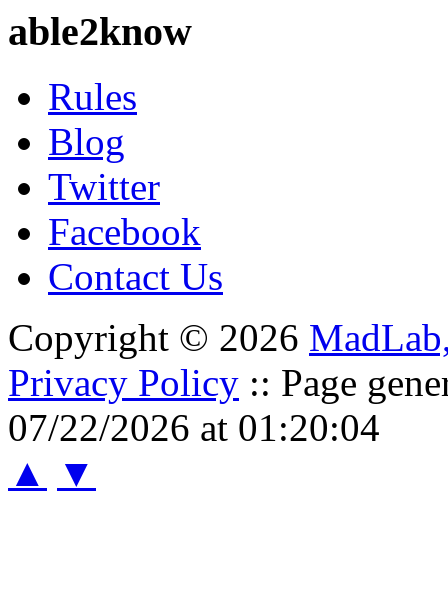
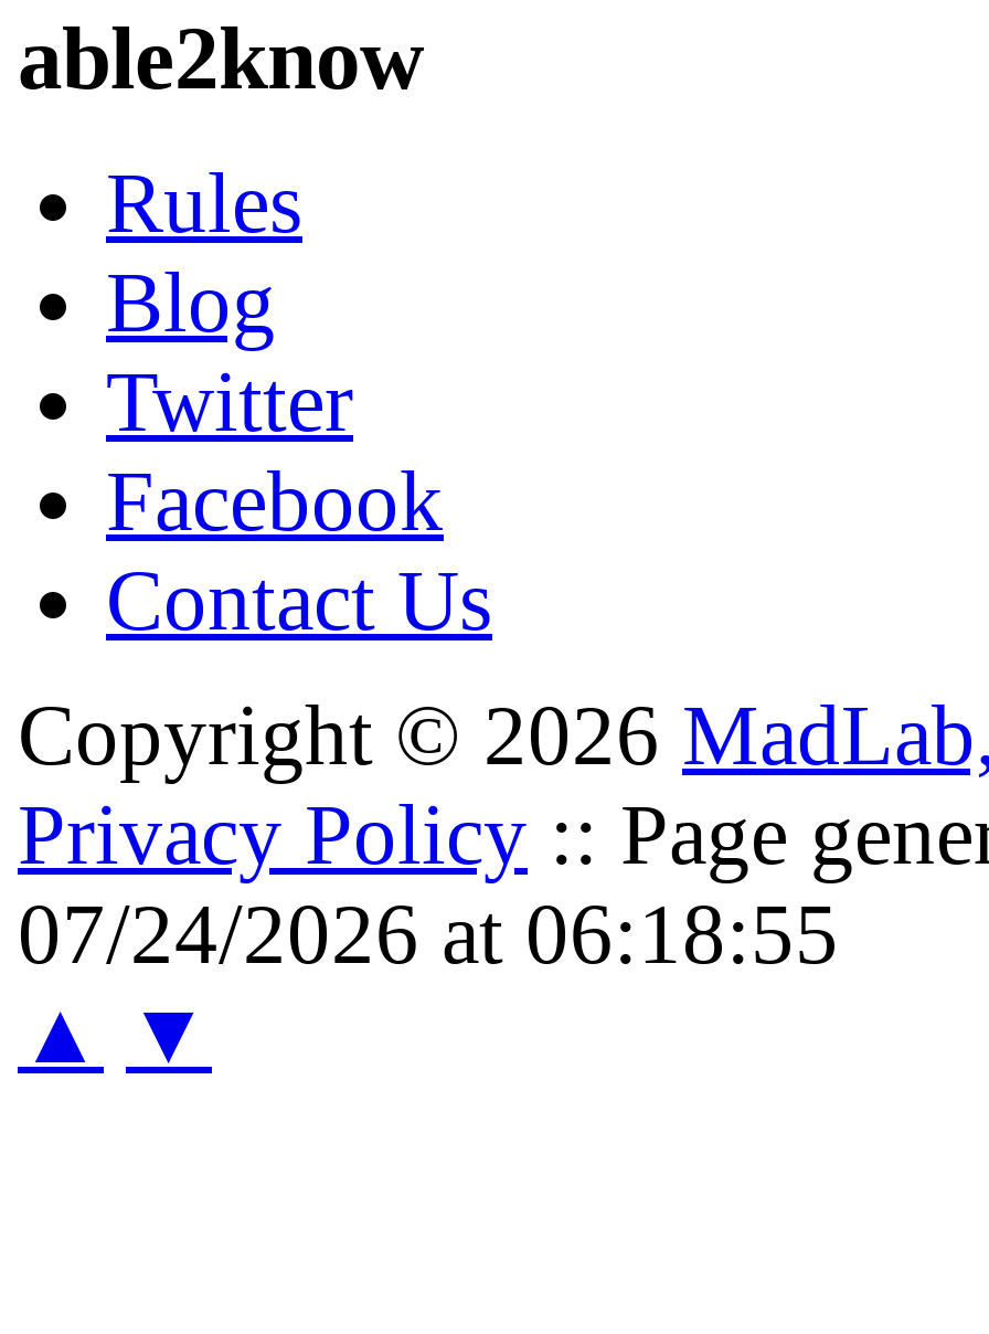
- 07/22/2026 at 01:20:04
+ 07/24/2026 at 06:18:55
